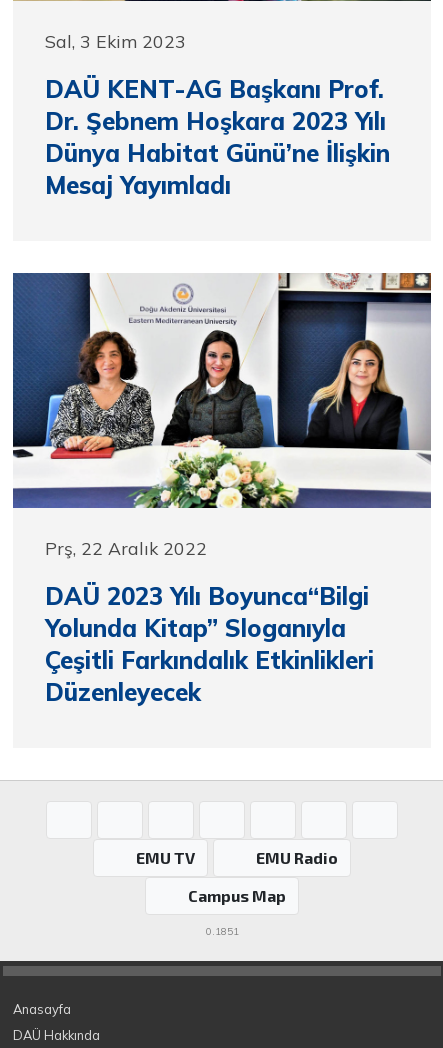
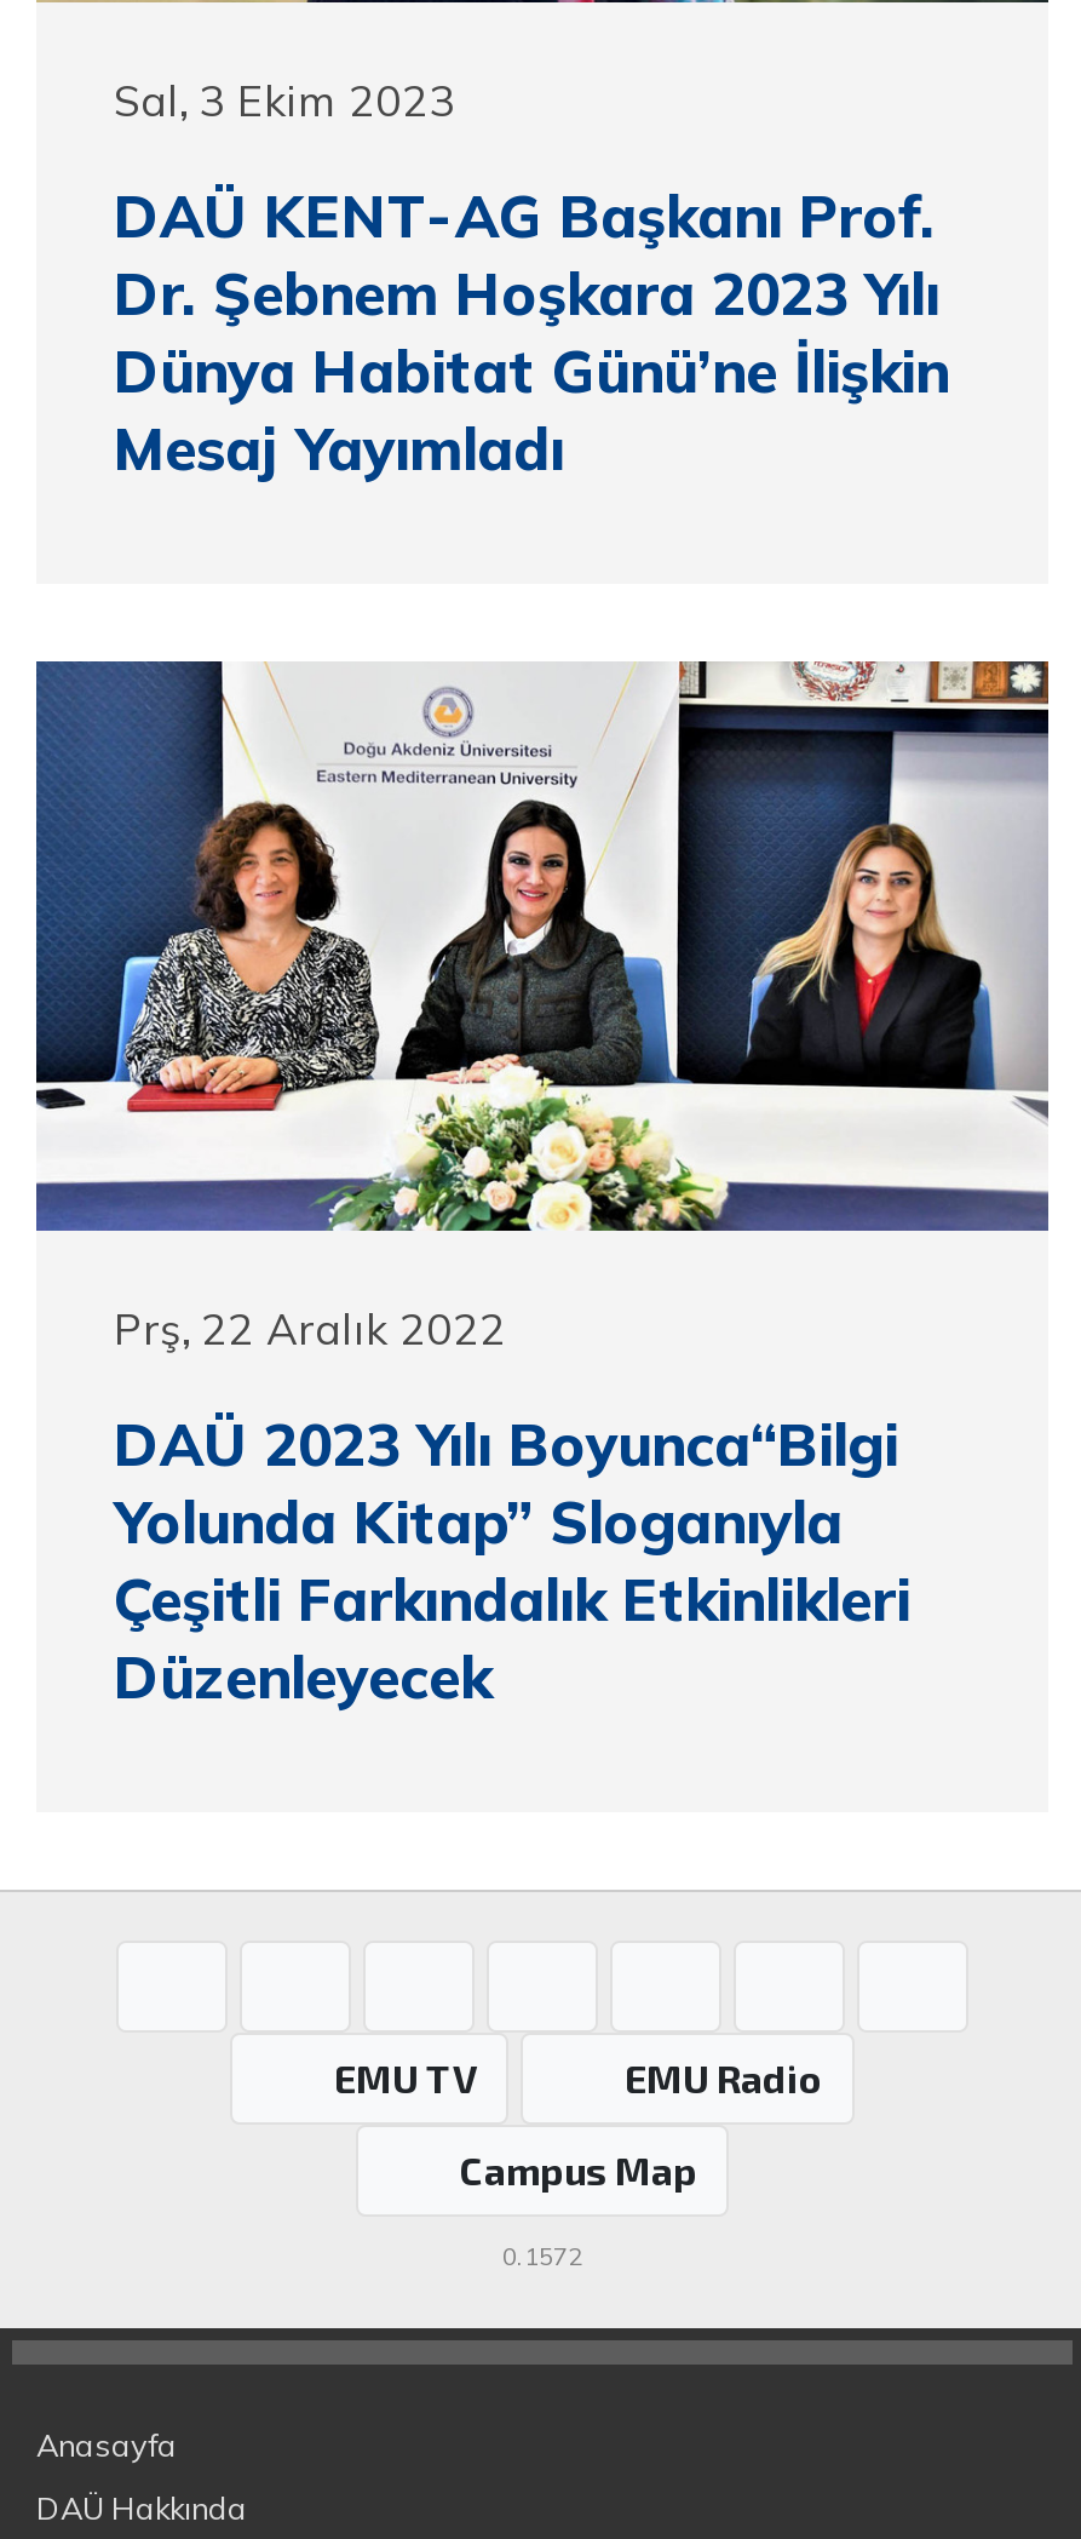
- 0.1851
+ 0.1572
